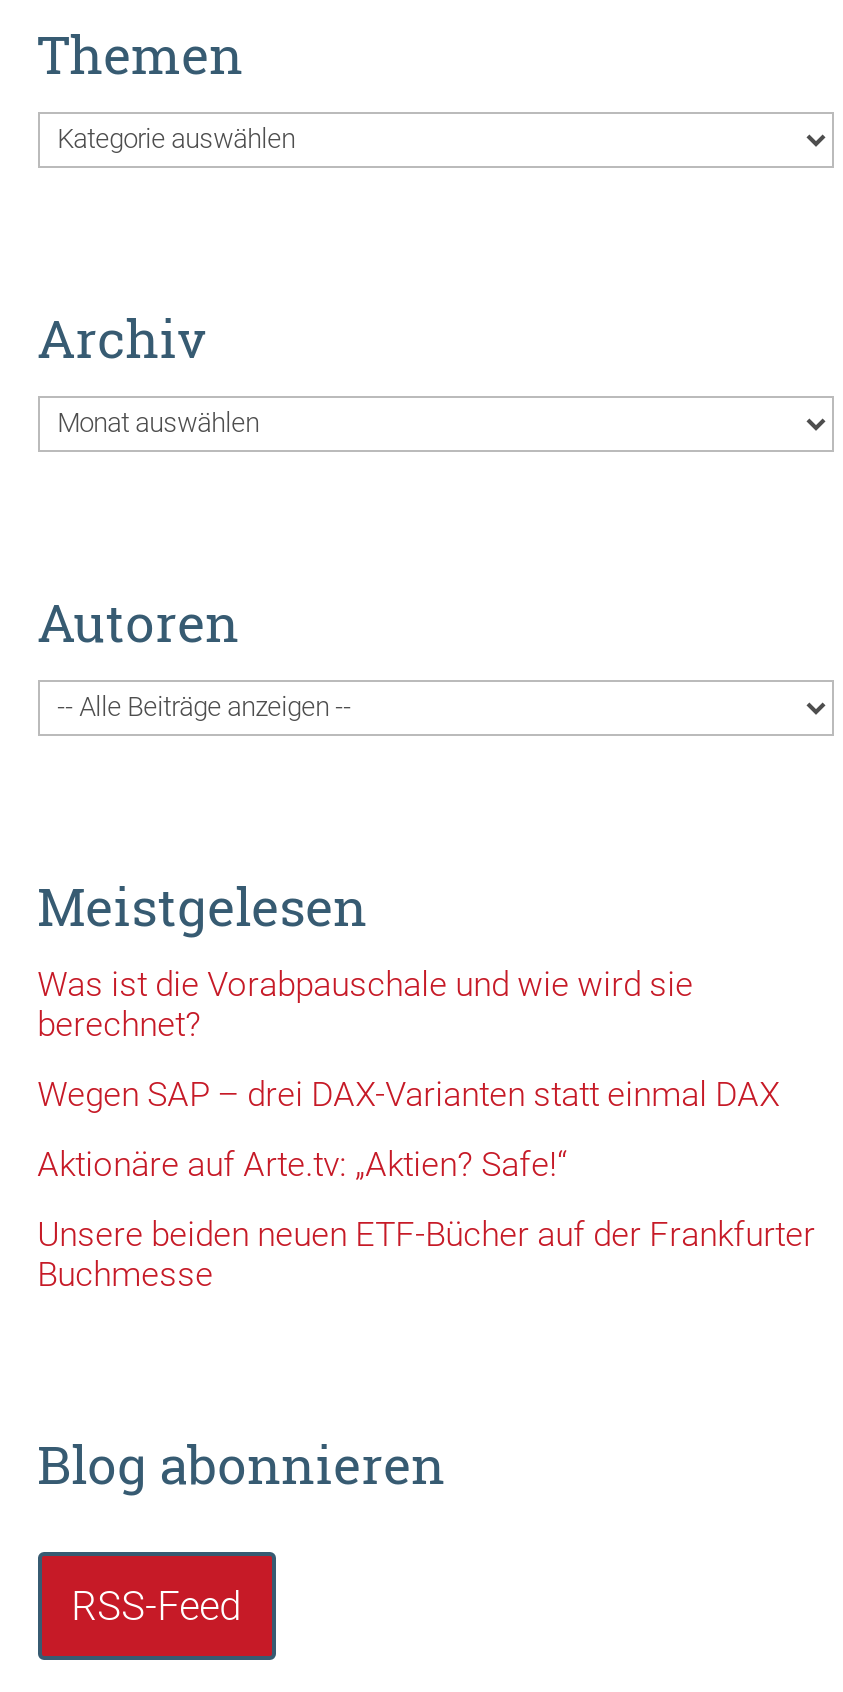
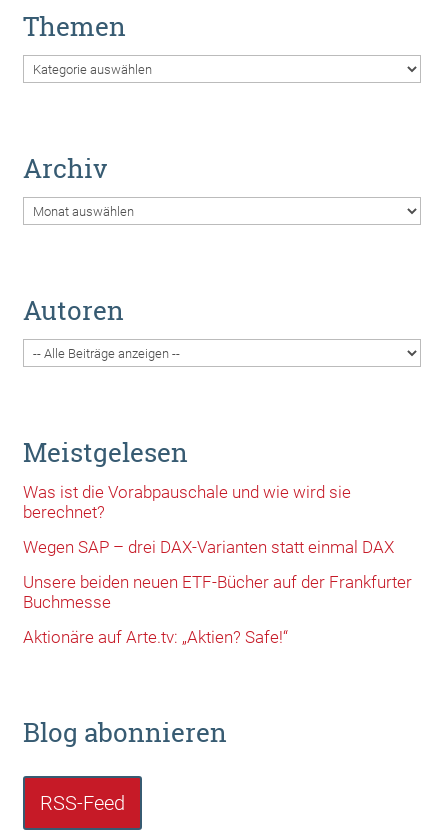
moved down: Aktionäre auf Arte.tv: „Aktien? Safe!“

moved up: Unsere beiden neuen ETF-Bücher auf der Frankfurter | Buchmesse
